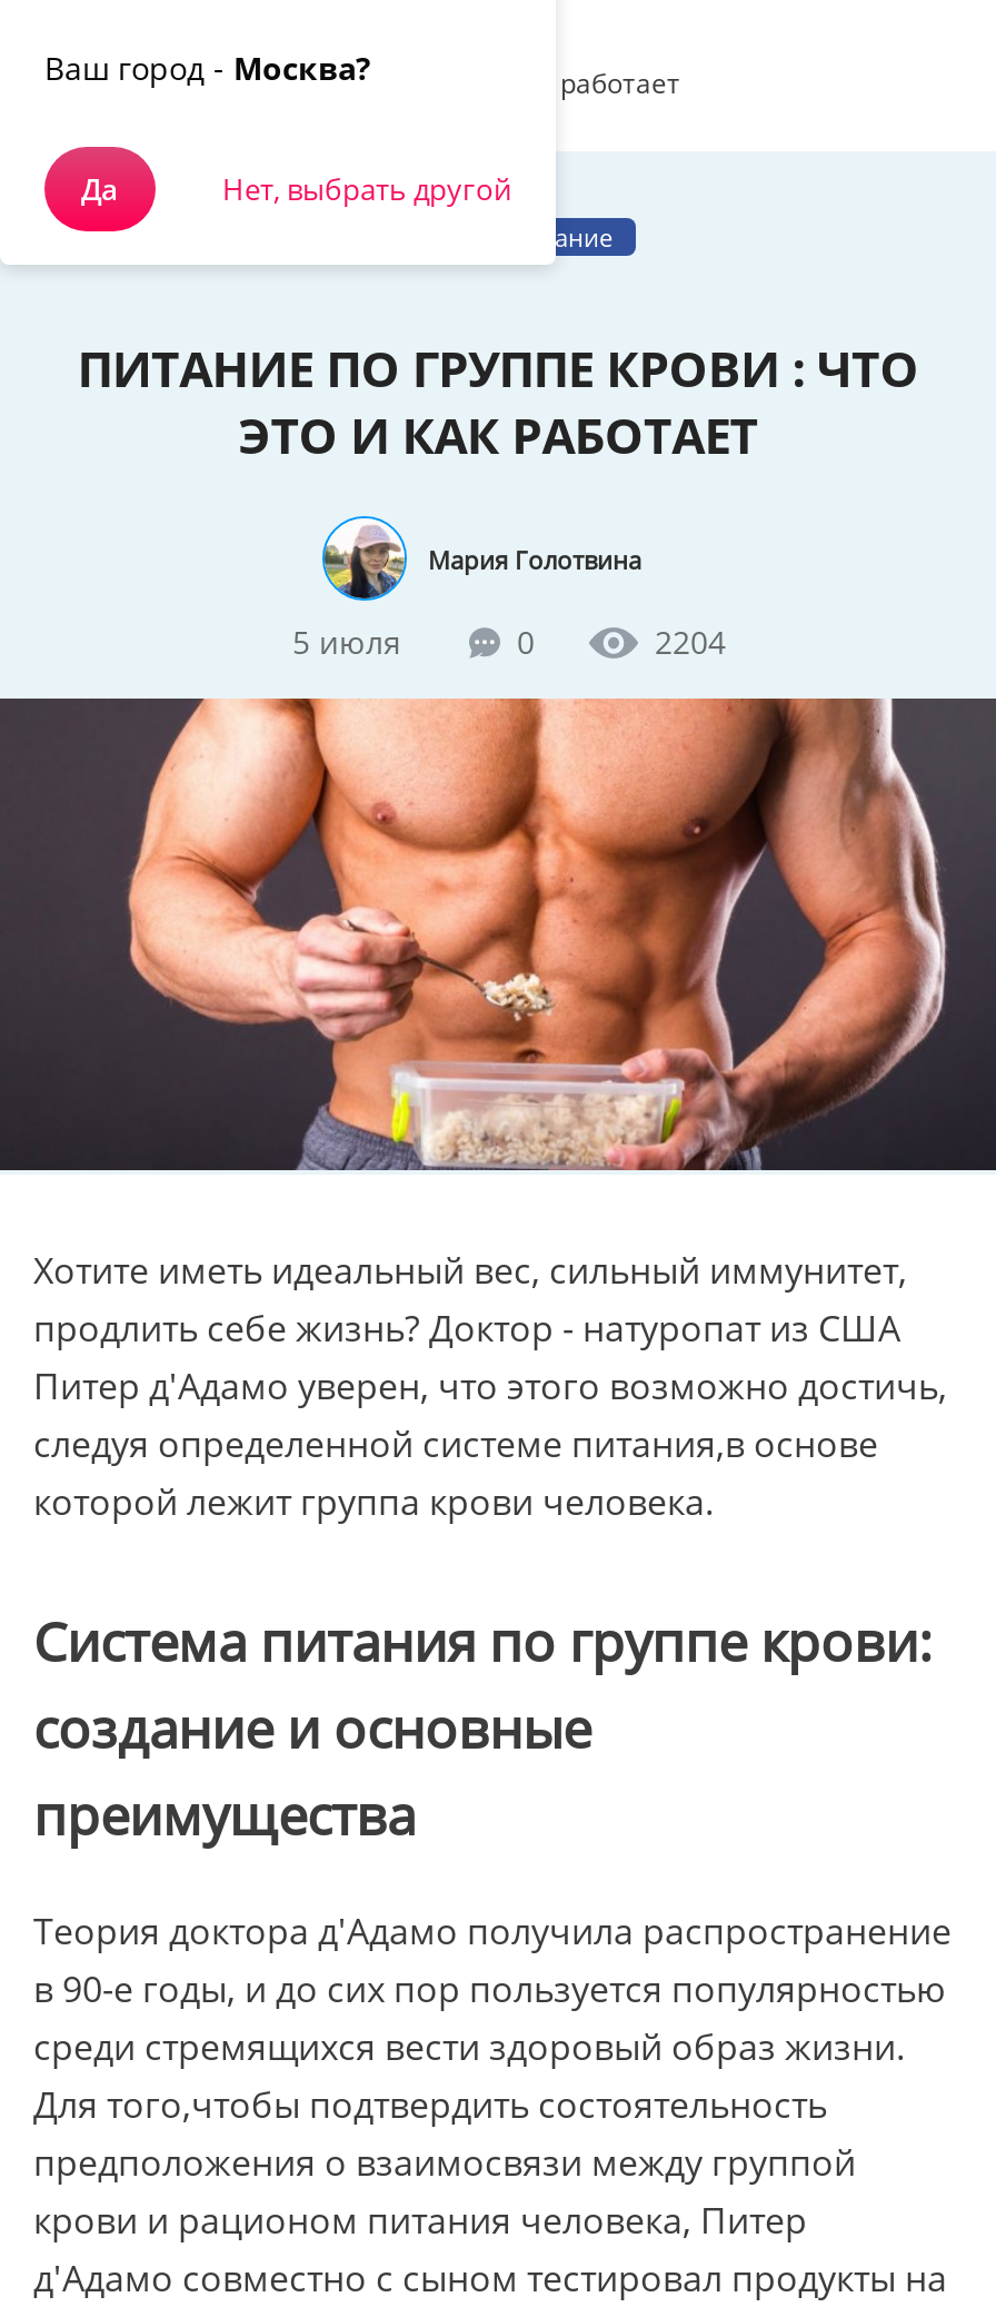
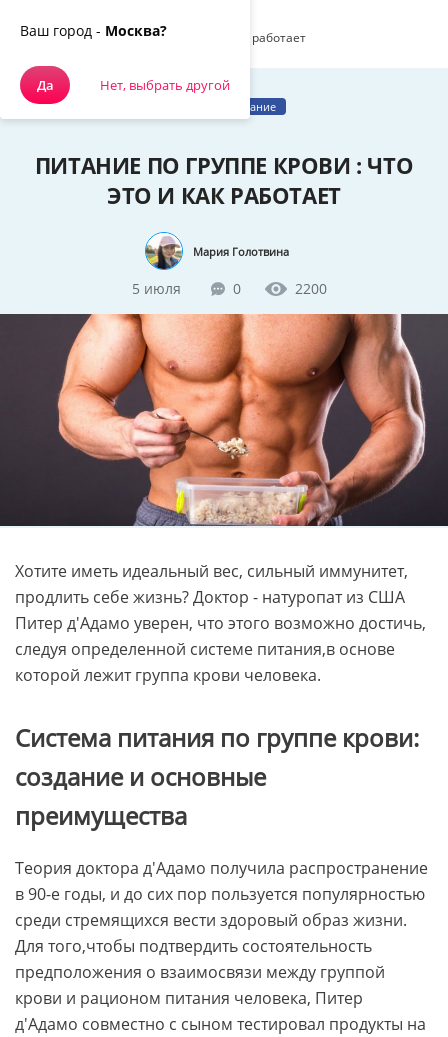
- 2204
+ 2200
